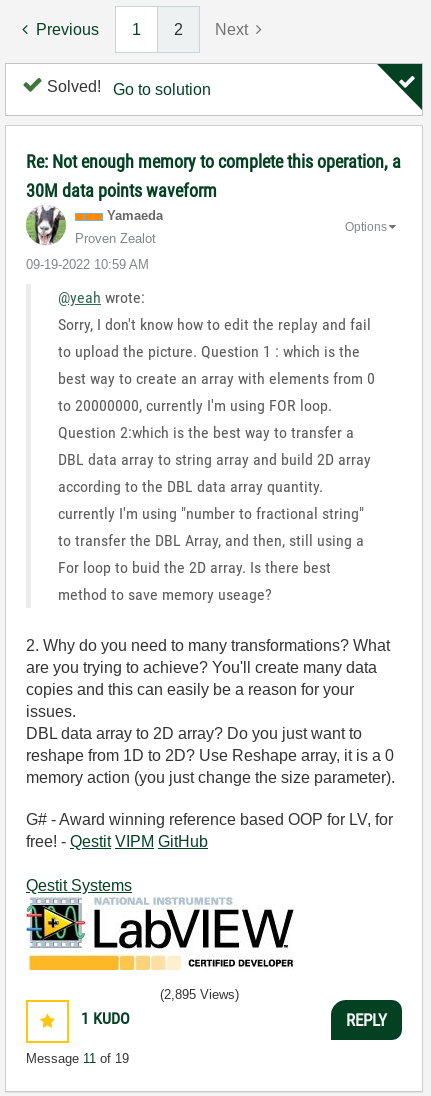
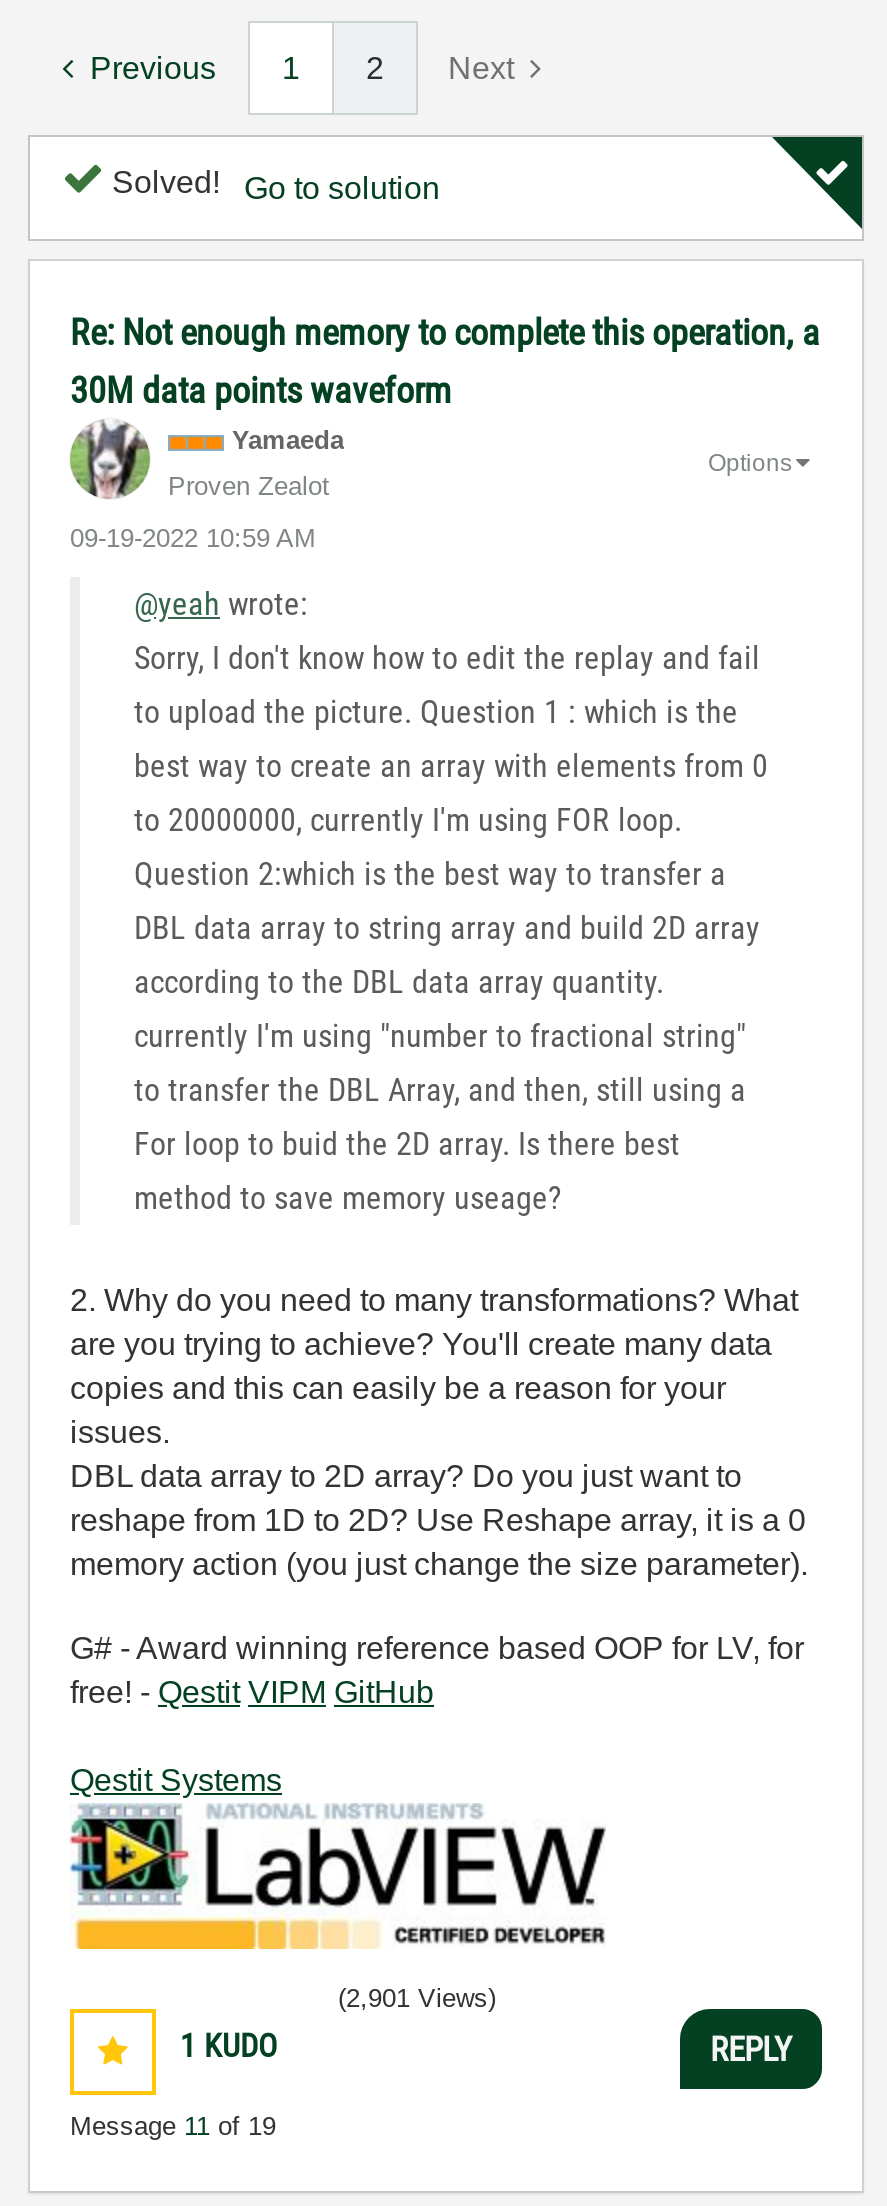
- (2,895 Views)
+ (2,901 Views)
